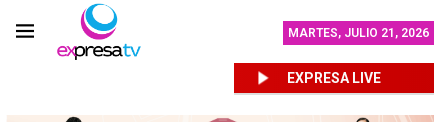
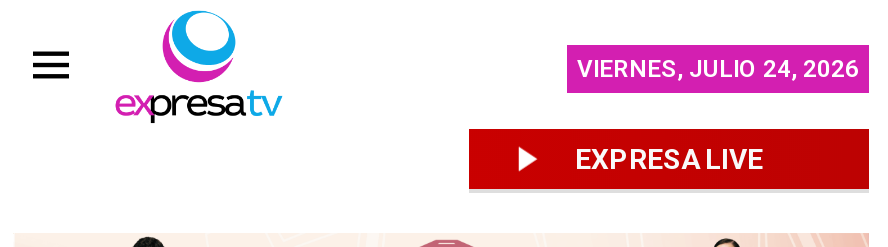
- MARTES, JULIO 21, 2026
+ VIERNES, JULIO 24, 2026
